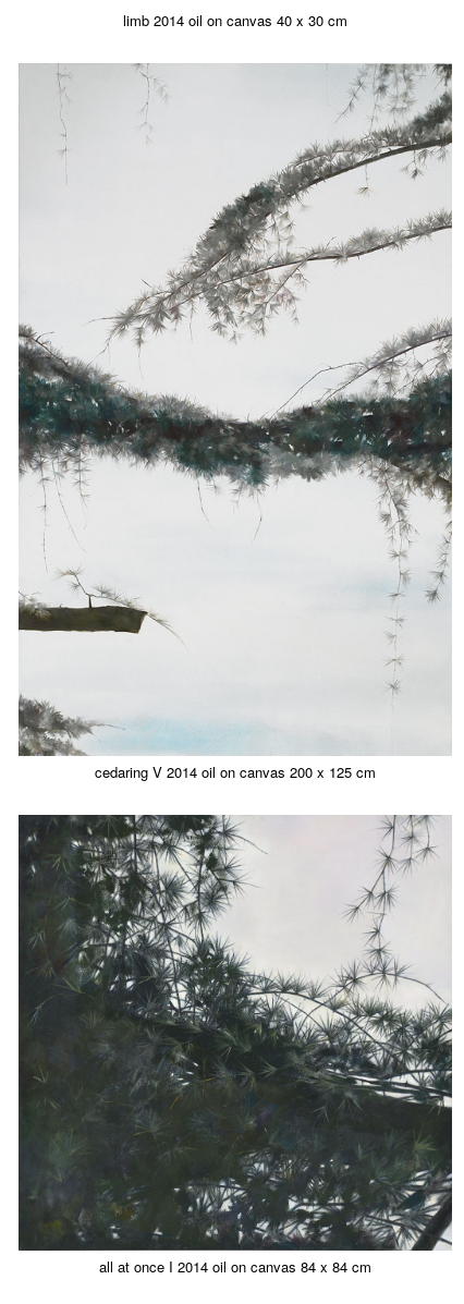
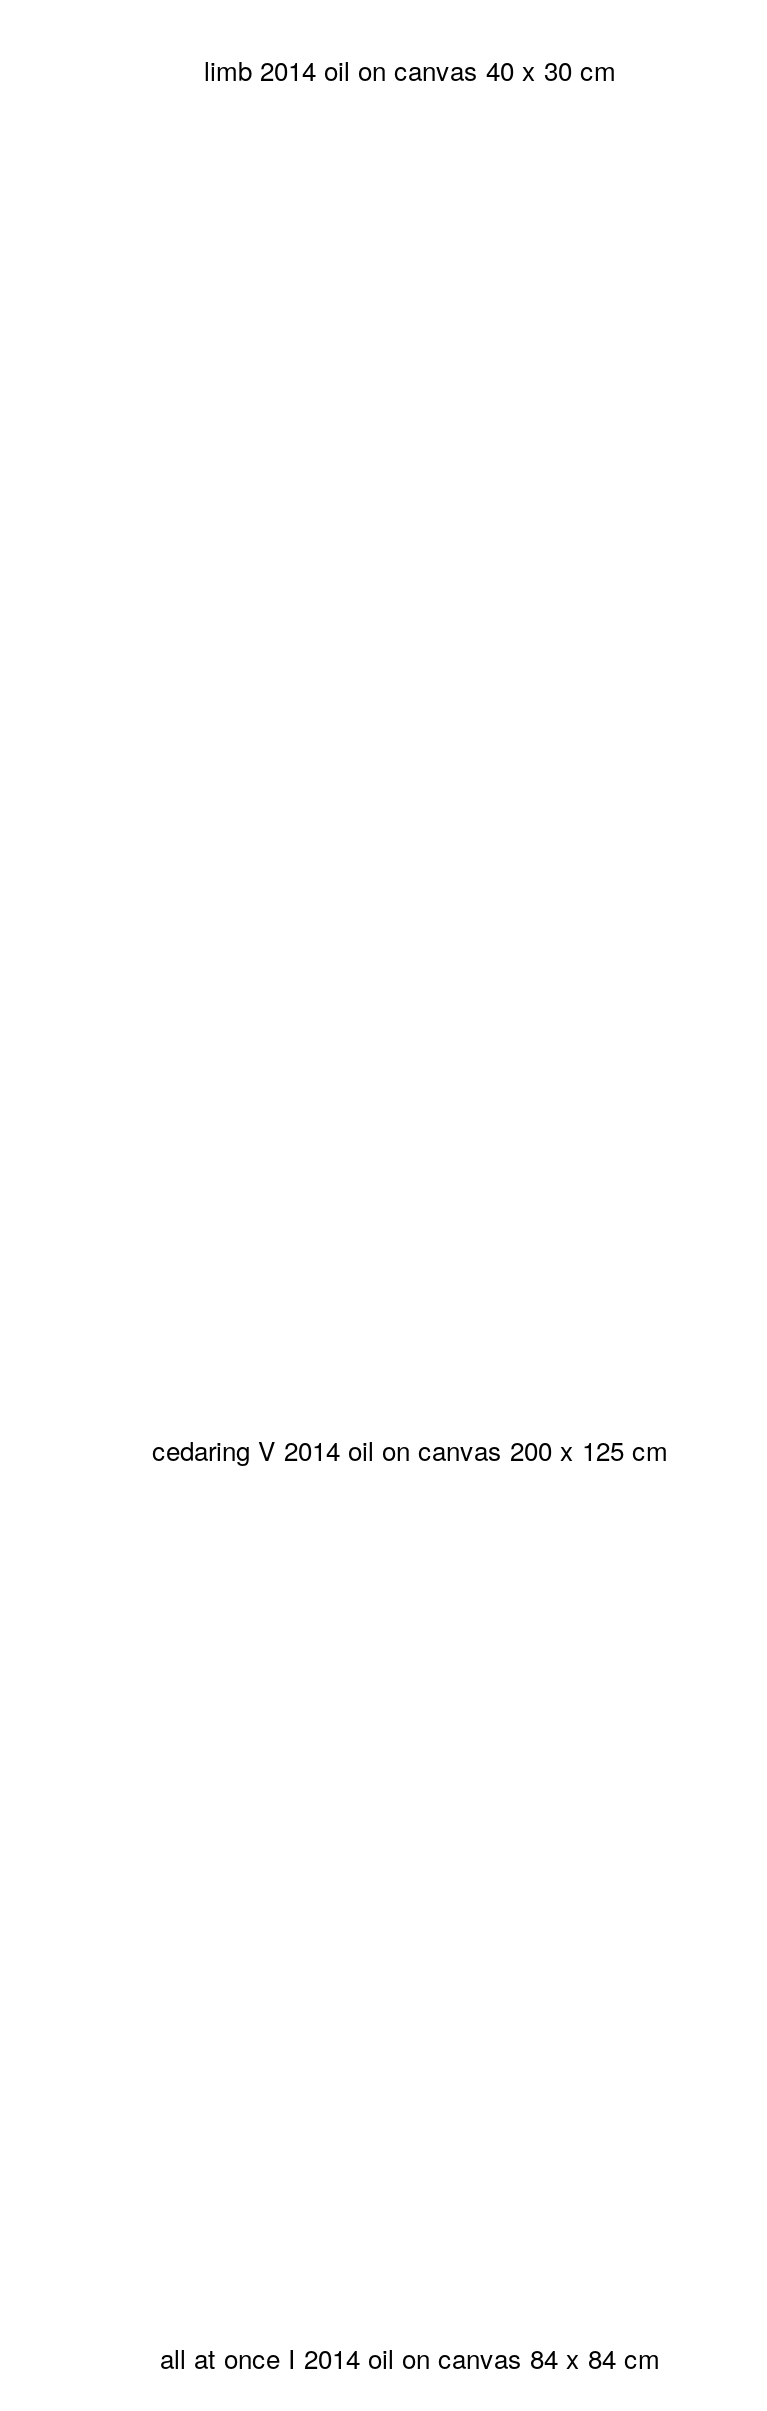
- [image]

- [image]
